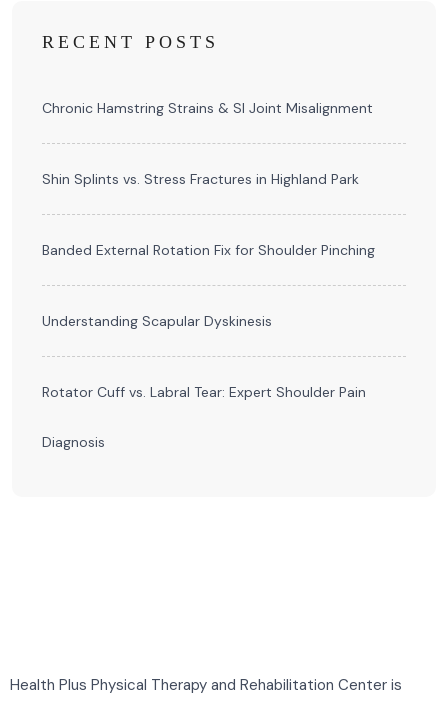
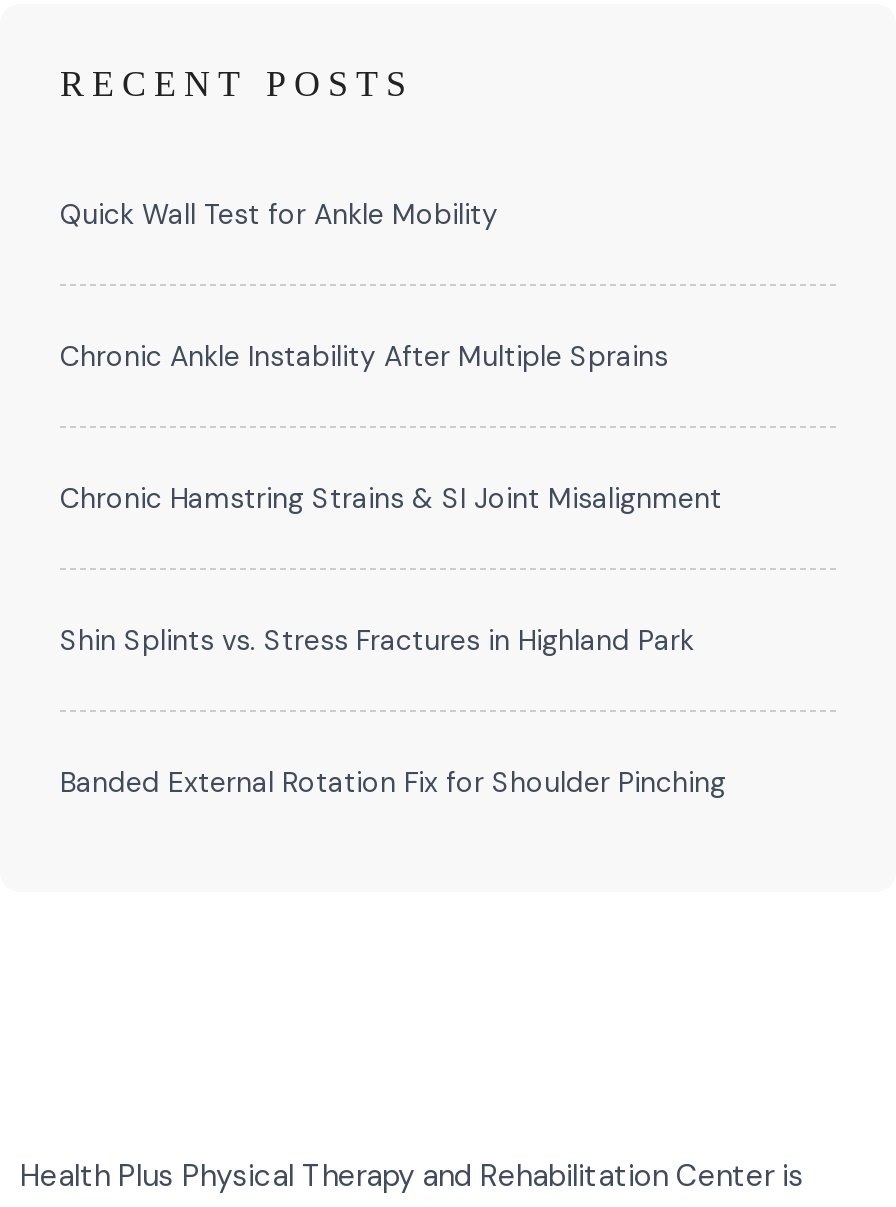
+ Quick Wall Test for Ankle Mobility

+ Chronic Ankle Instability After Multiple Sprains

moved down: Chronic Hamstring Strains & SI Joint Misalignment | Shin Splints vs. Stress Fractures in Highland Park | Banded External Rotation Fix for Shoulder Pinching

- Understanding Scapular Dyskinesis

- Rotator Cuff vs. Labral Tear: Expert Shoulder Pain
- Diagnosis
